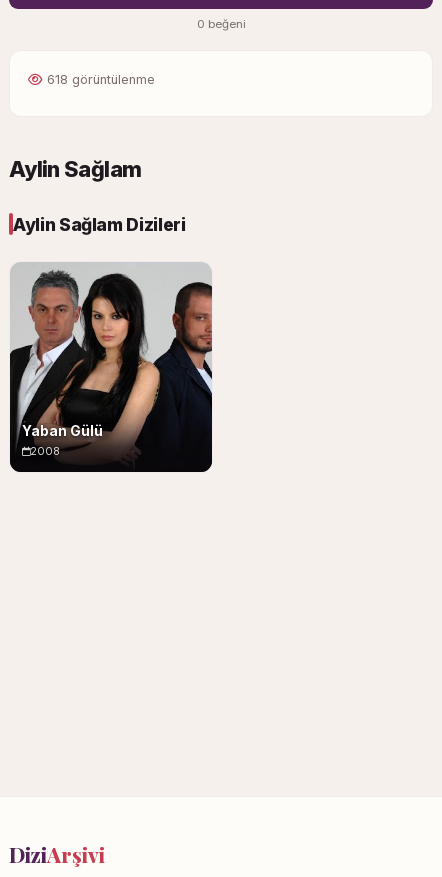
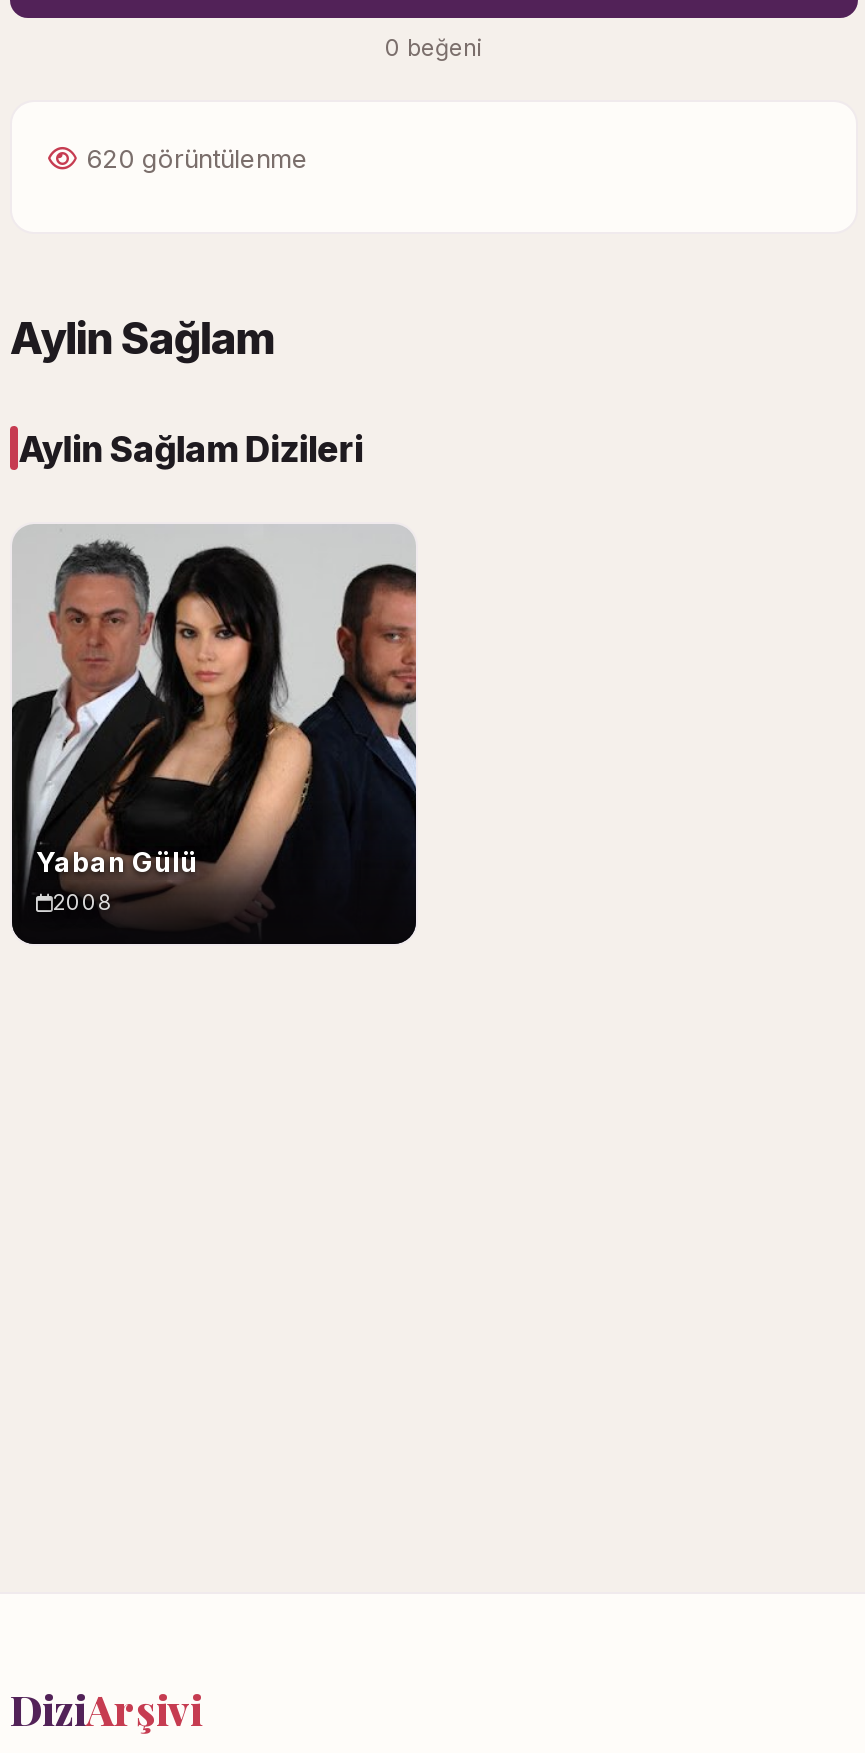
- 618 görüntülenme
+ 620 görüntülenme
